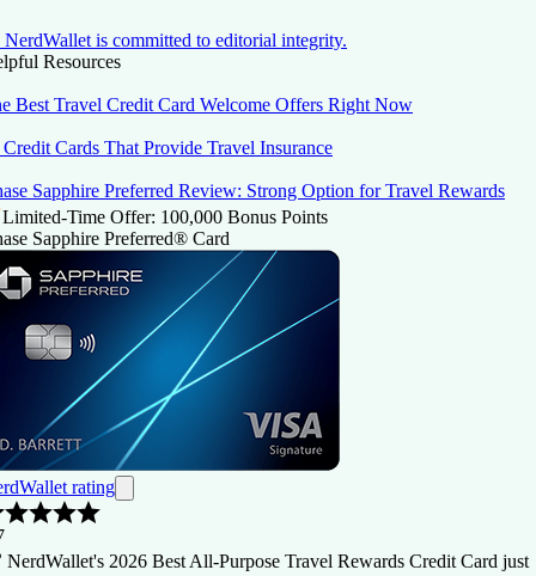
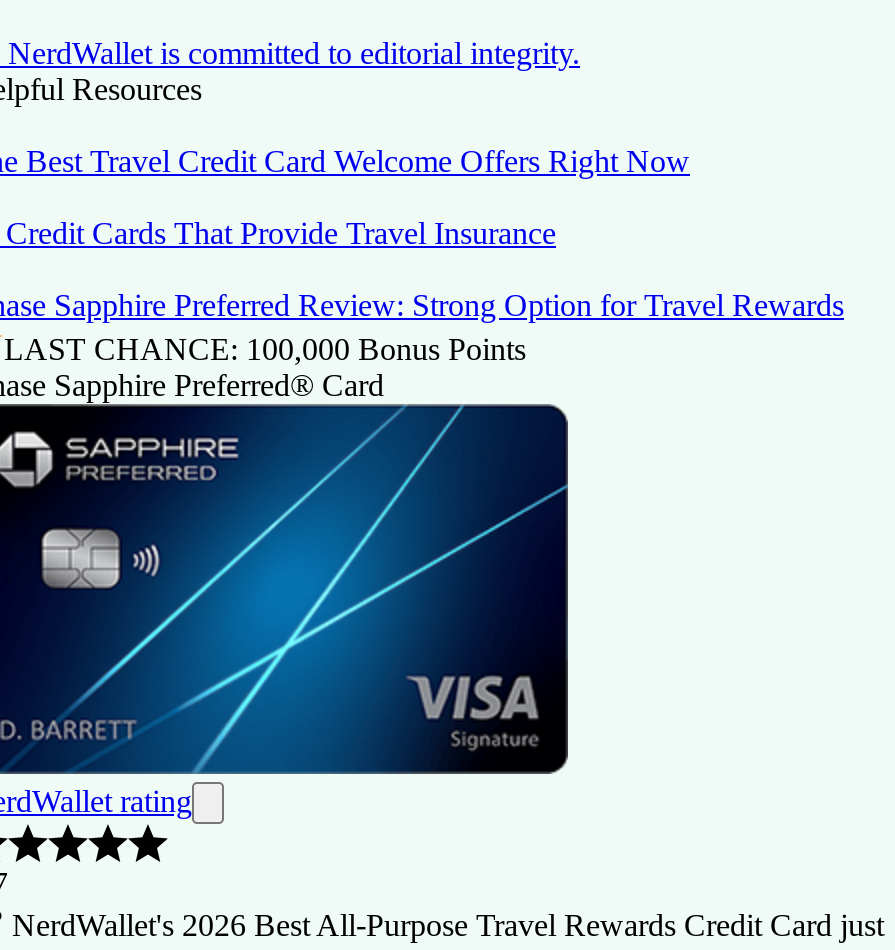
- Limited-Time Offer: 100,000 Bonus Points
+ LAST CHANCE: 100,000 Bonus Points
